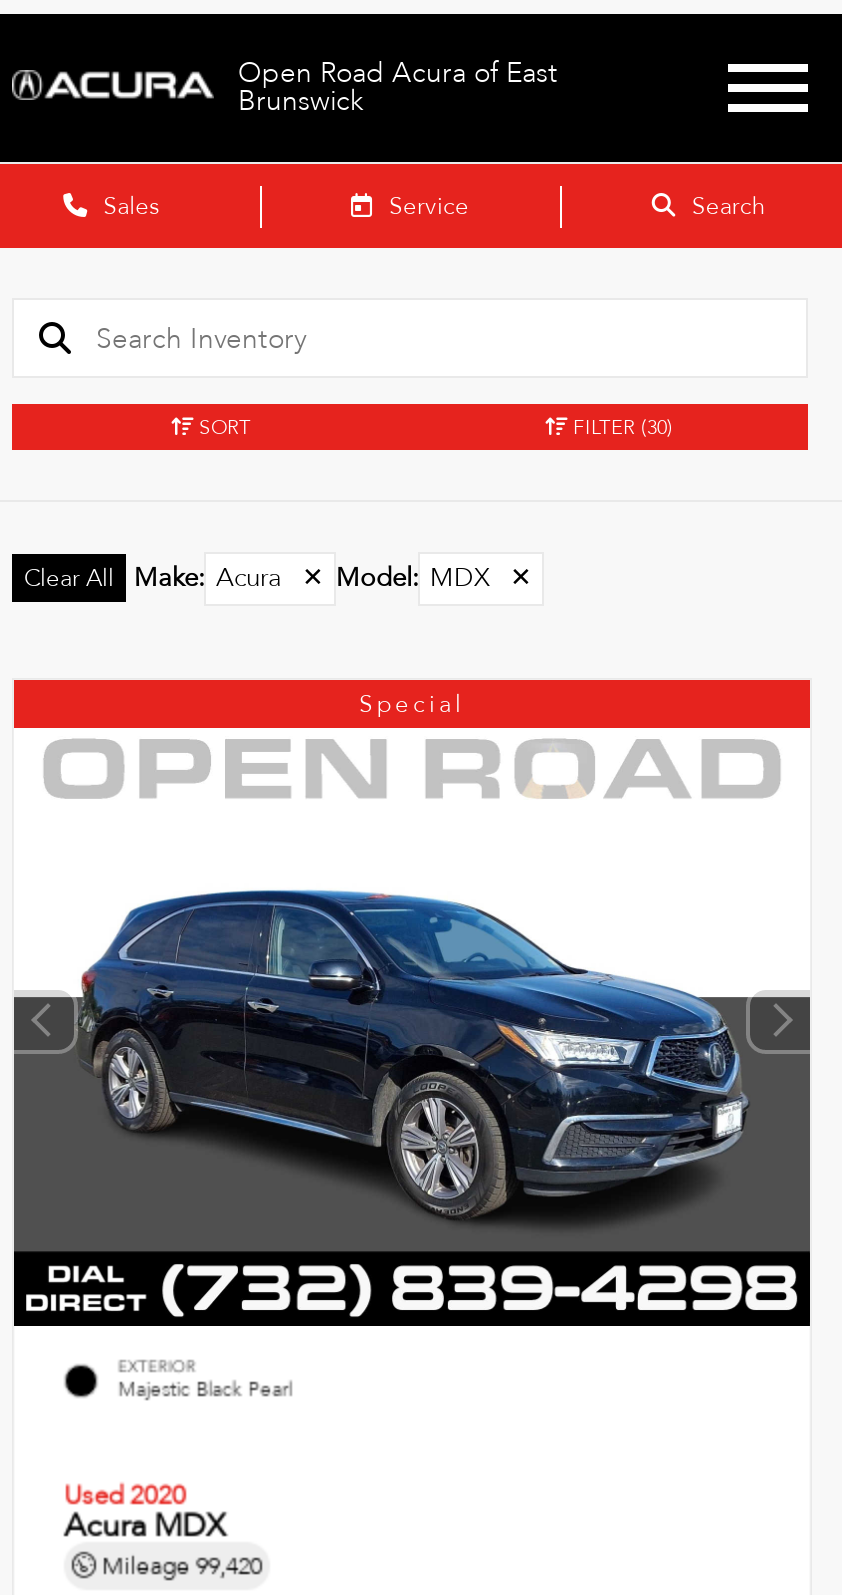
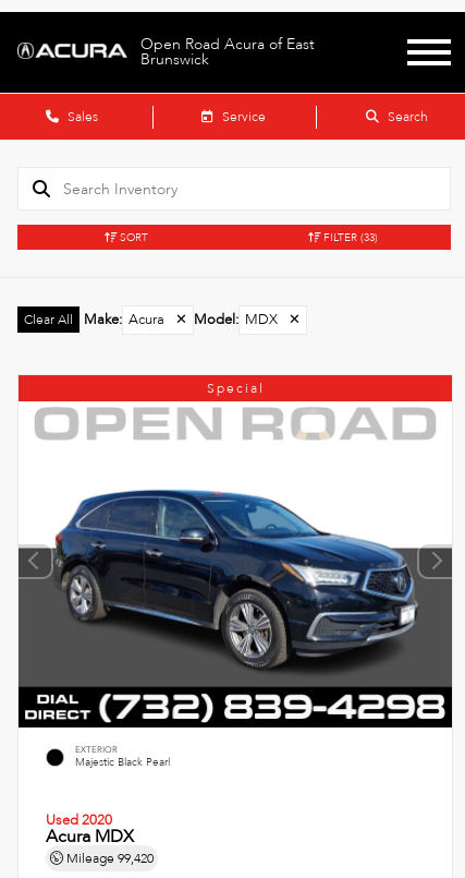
- FILTER (30)
+ FILTER (33)
